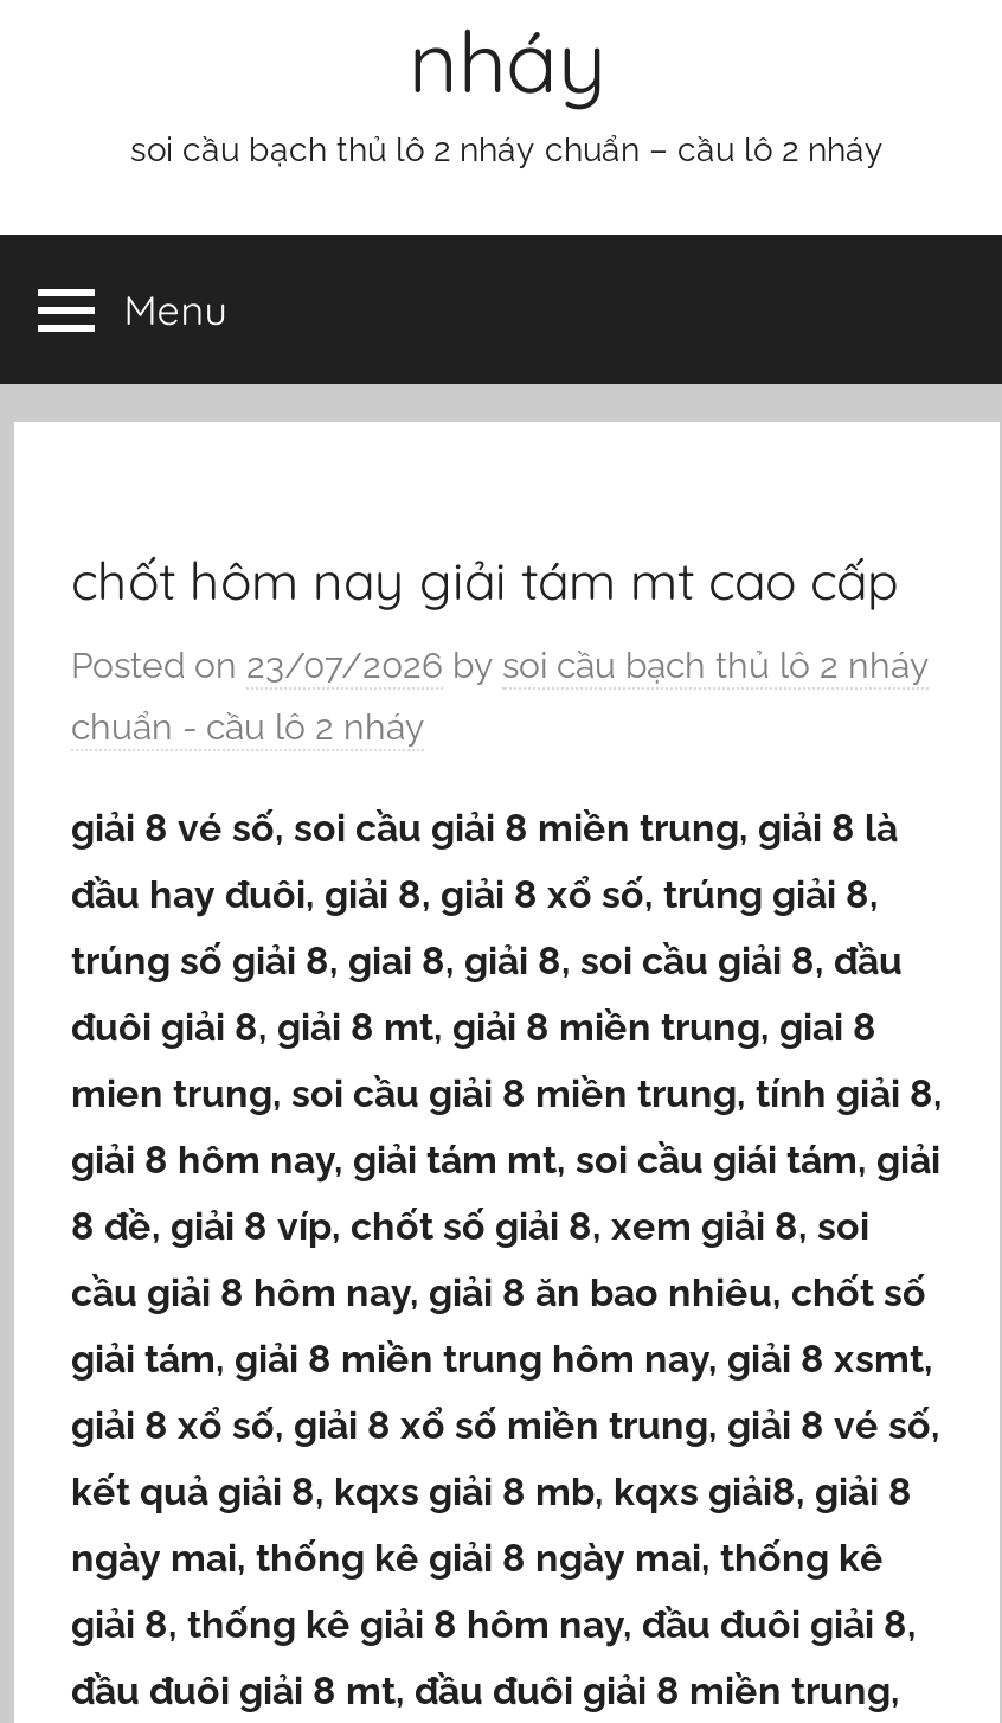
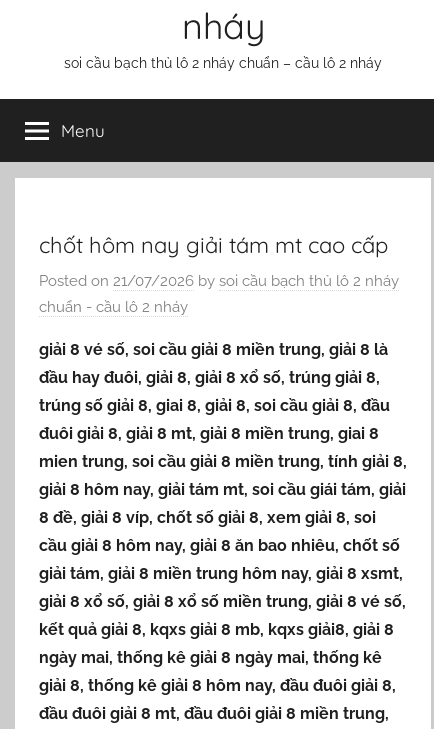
- Posted on 23/07/2026 by soi cầu bạch thủ lô 2 nháy
+ Posted on 21/07/2026 by soi cầu bạch thủ lô 2 nháy
